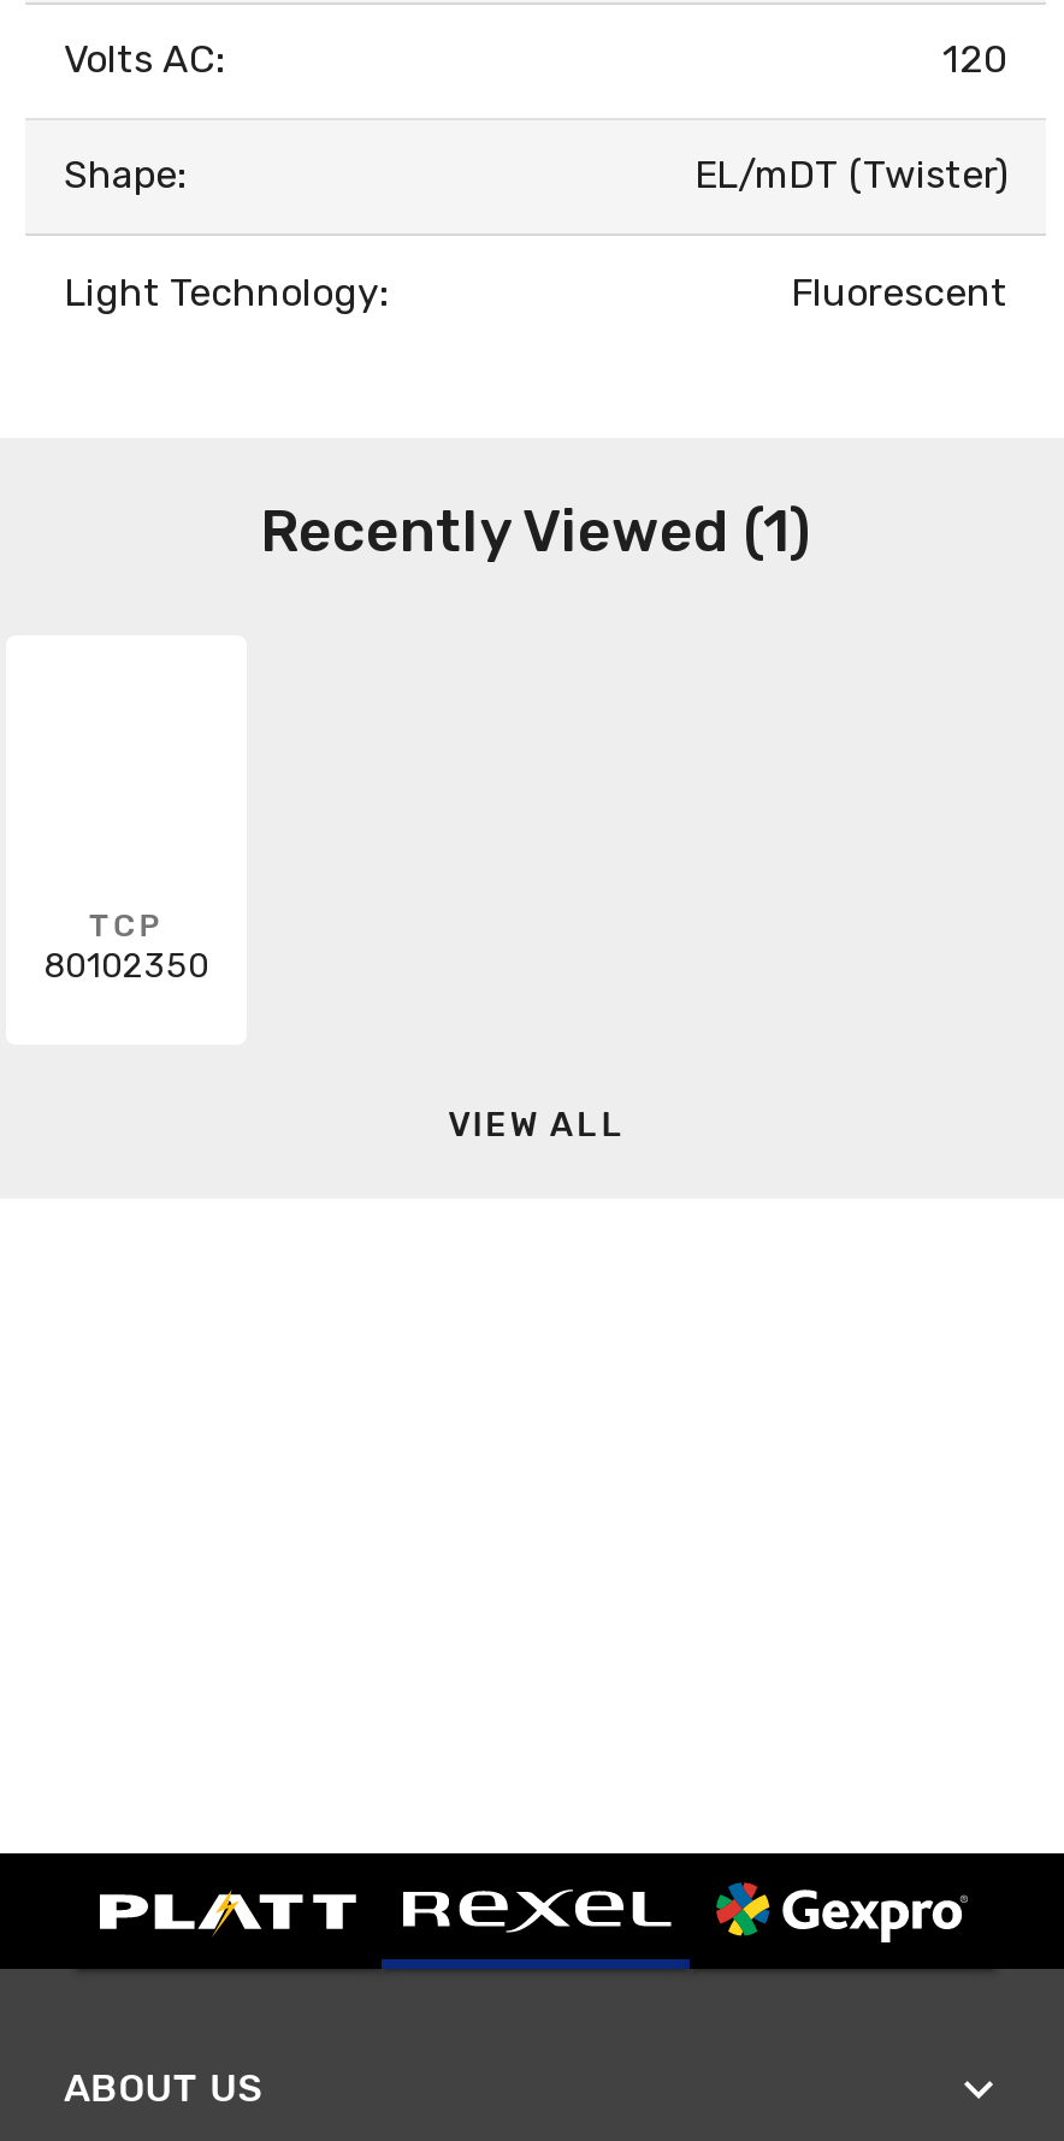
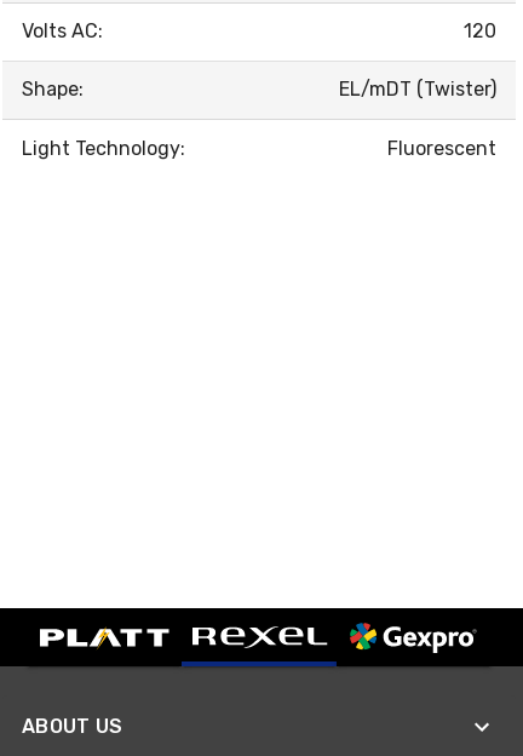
- Recently Viewed (1)

- TCP
- 80102350

- VIEW ALL
